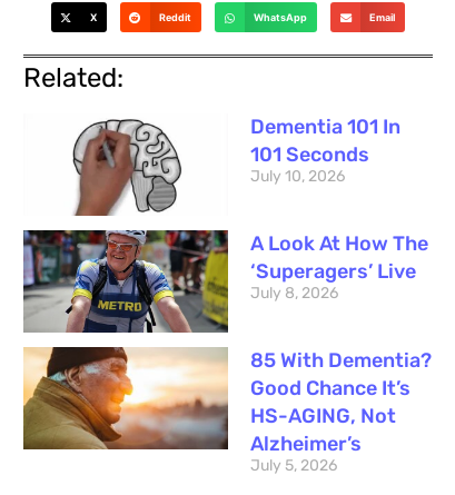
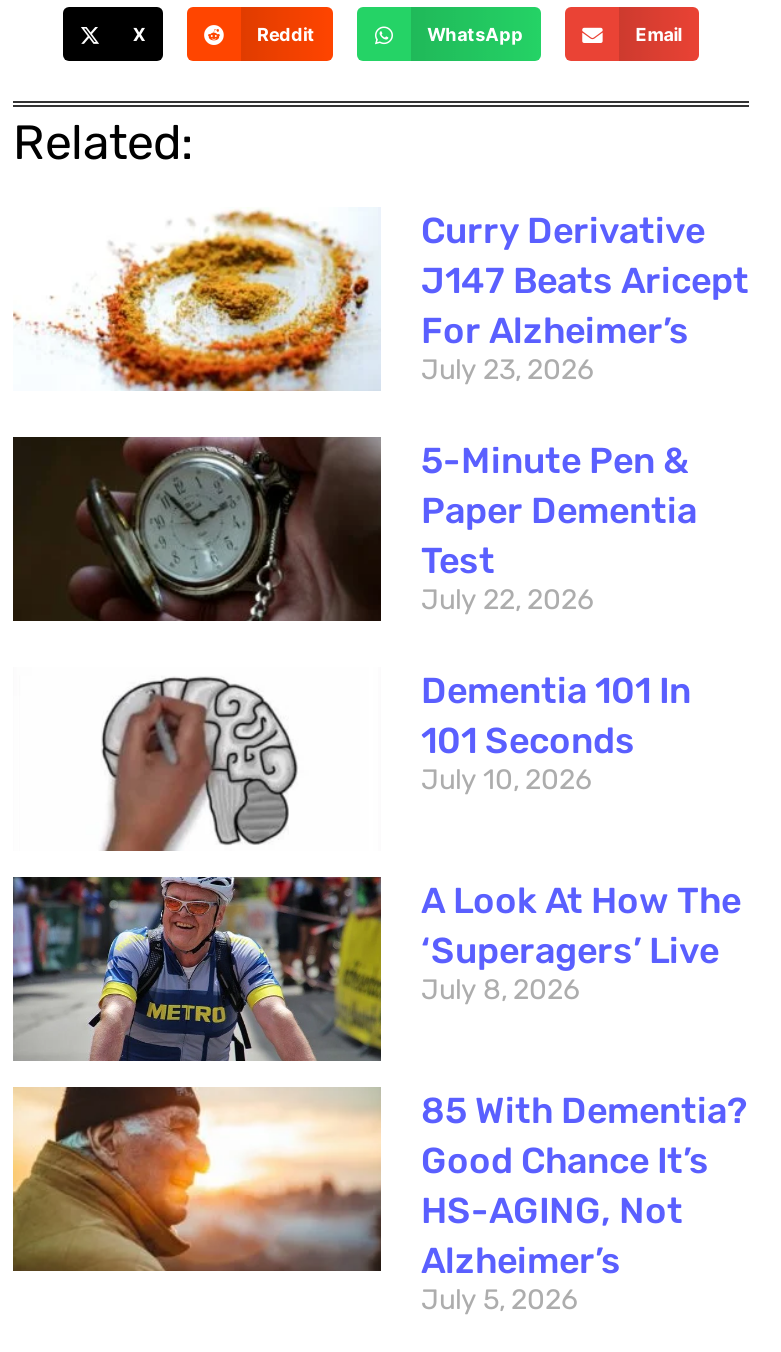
+ [image]

+ [image]
+ Curry Derivative
+ J147 Beats Aricept
+ For Alzheimer’s
+ July 23, 2026
+ 5-Minute Pen &
+ Paper Dementia
+ Test
+ July 22, 2026
